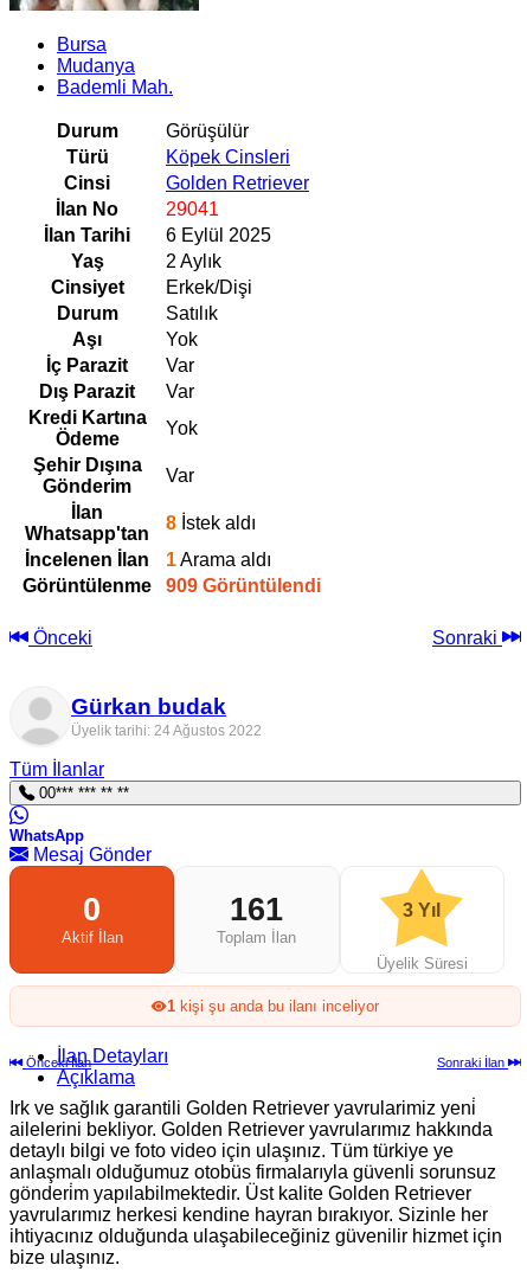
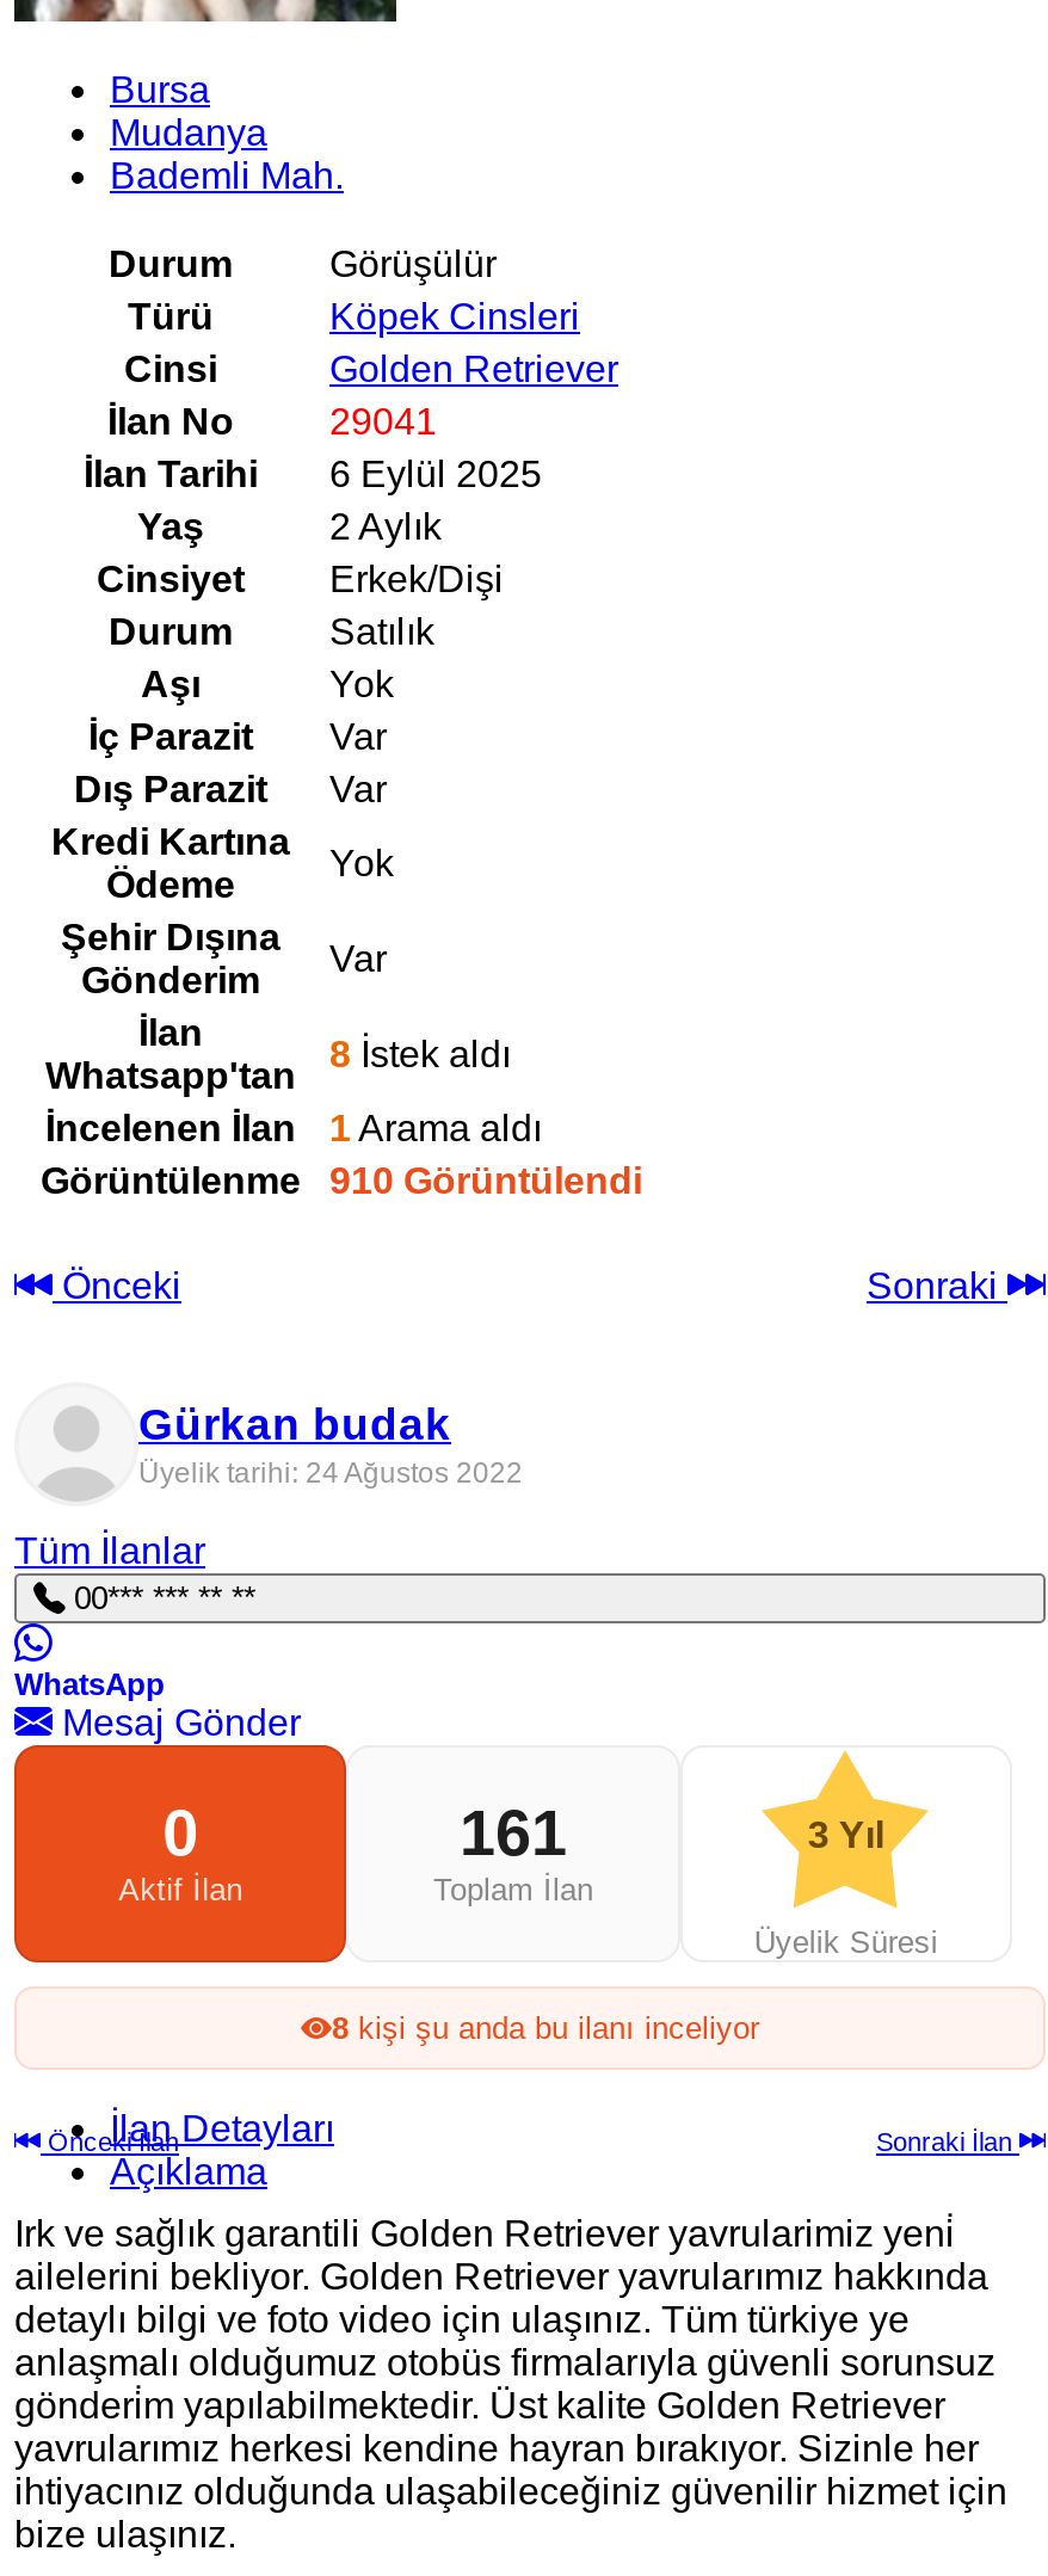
- 909 Görüntülendi
+ 910 Görüntülendi

- 1 kişi şu anda bu ilanı inceliyor
+ 8 kişi şu anda bu ilanı inceliyor
